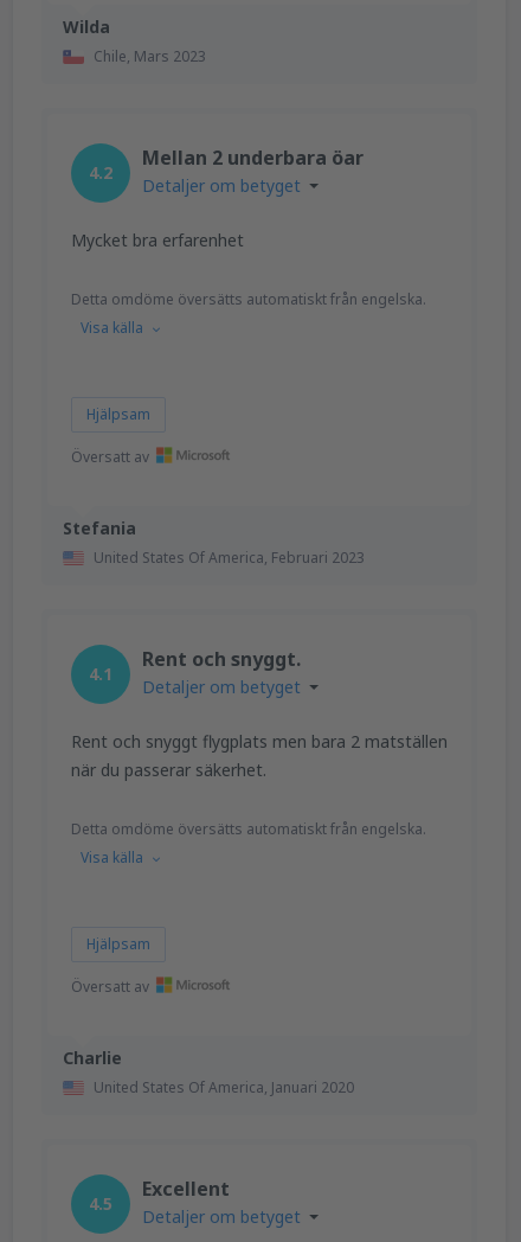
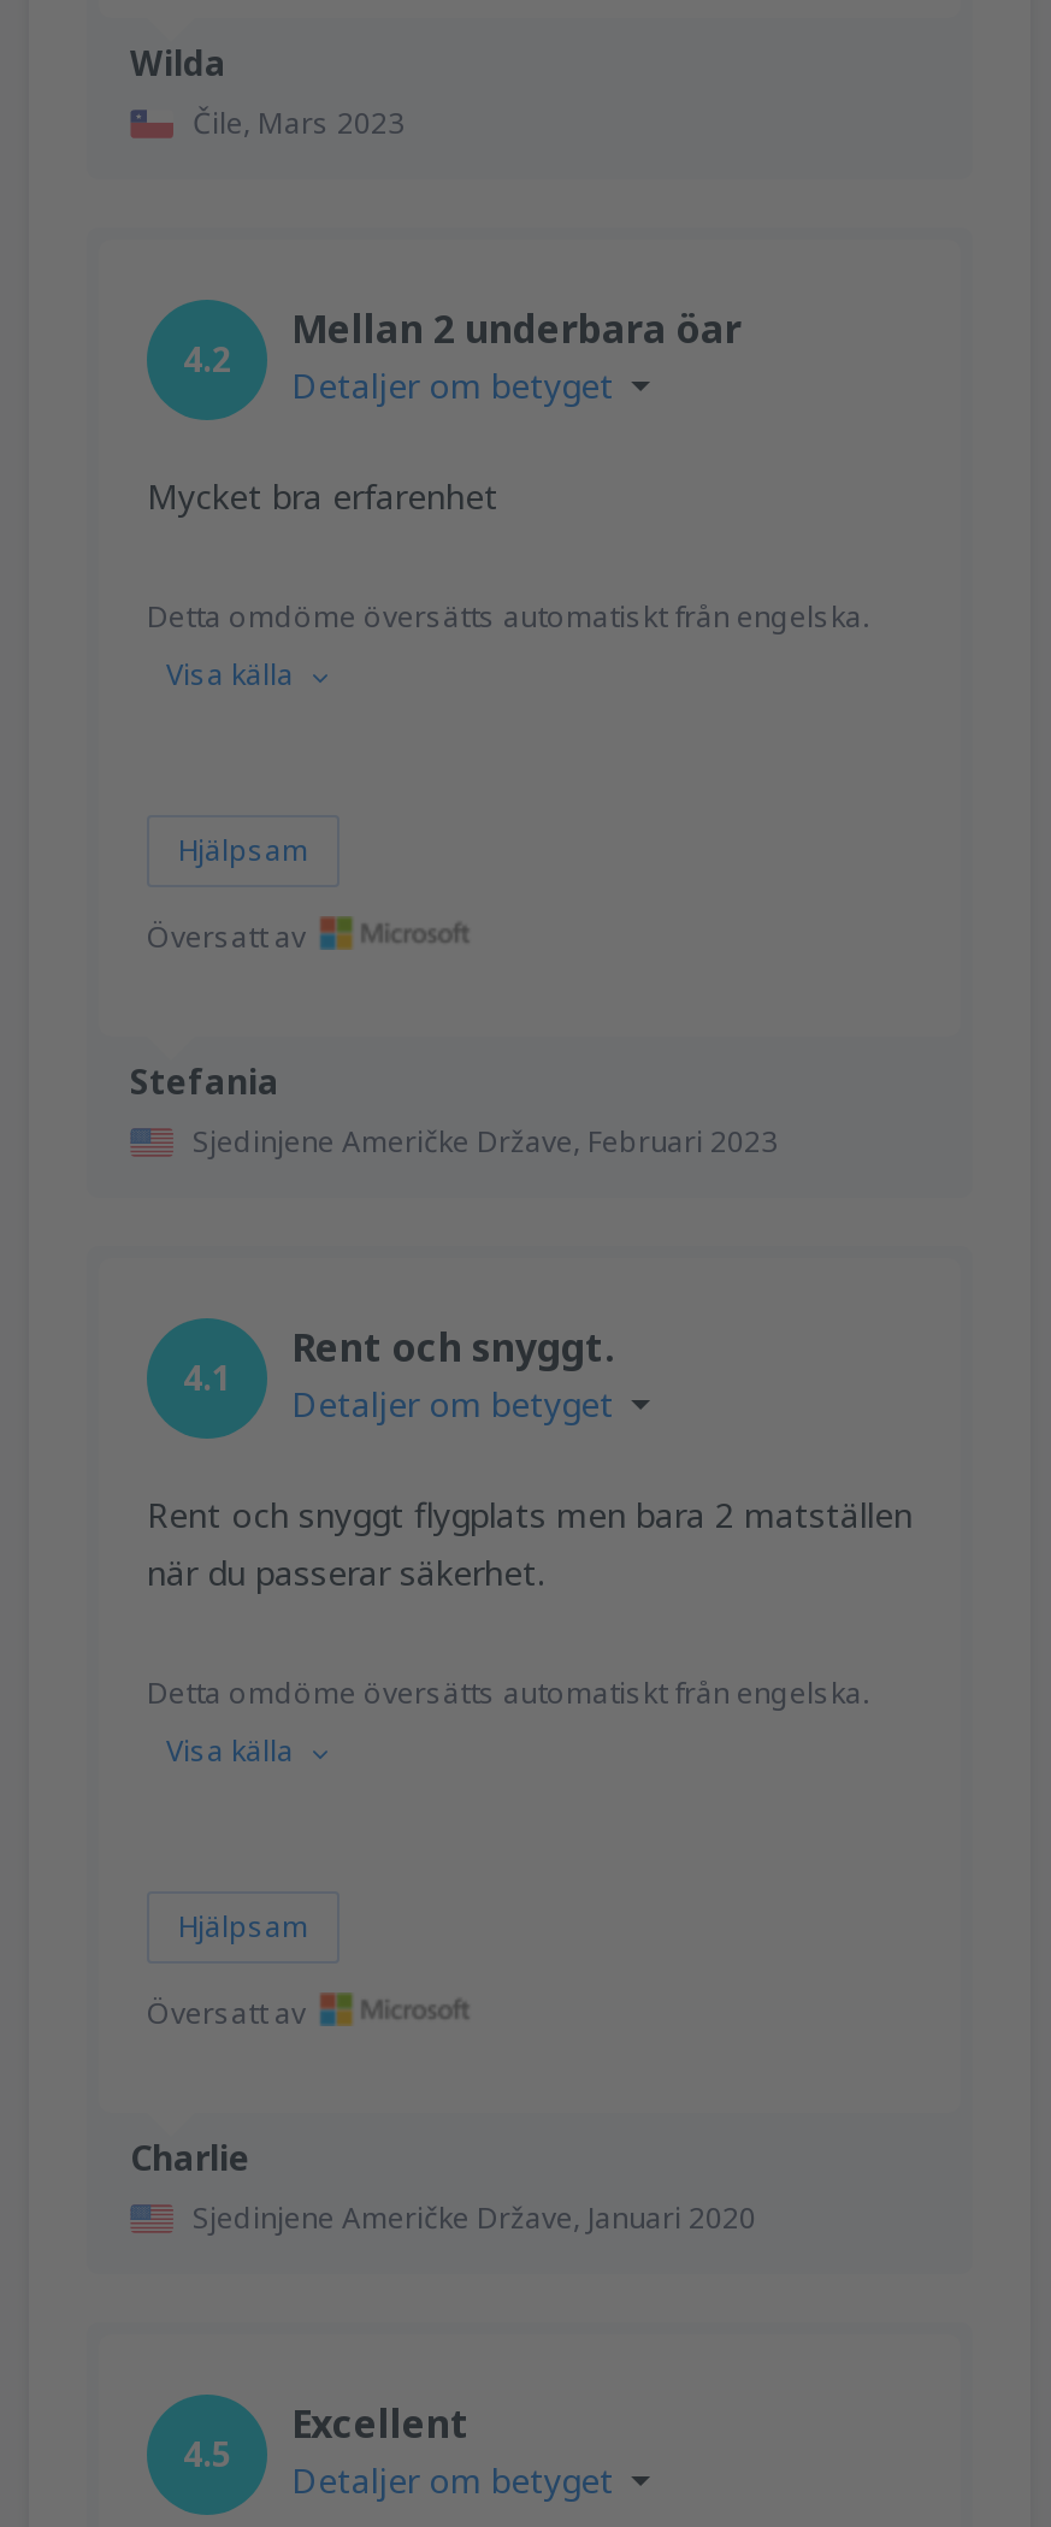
- Chile, Mars 2023
+ Čile, Mars 2023

- United States Of America, Februari 2023
+ Sjedinjene Američke Države, Februari 2023

- United States Of America, Januari 2020
+ Sjedinjene Američke Države, Januari 2020
